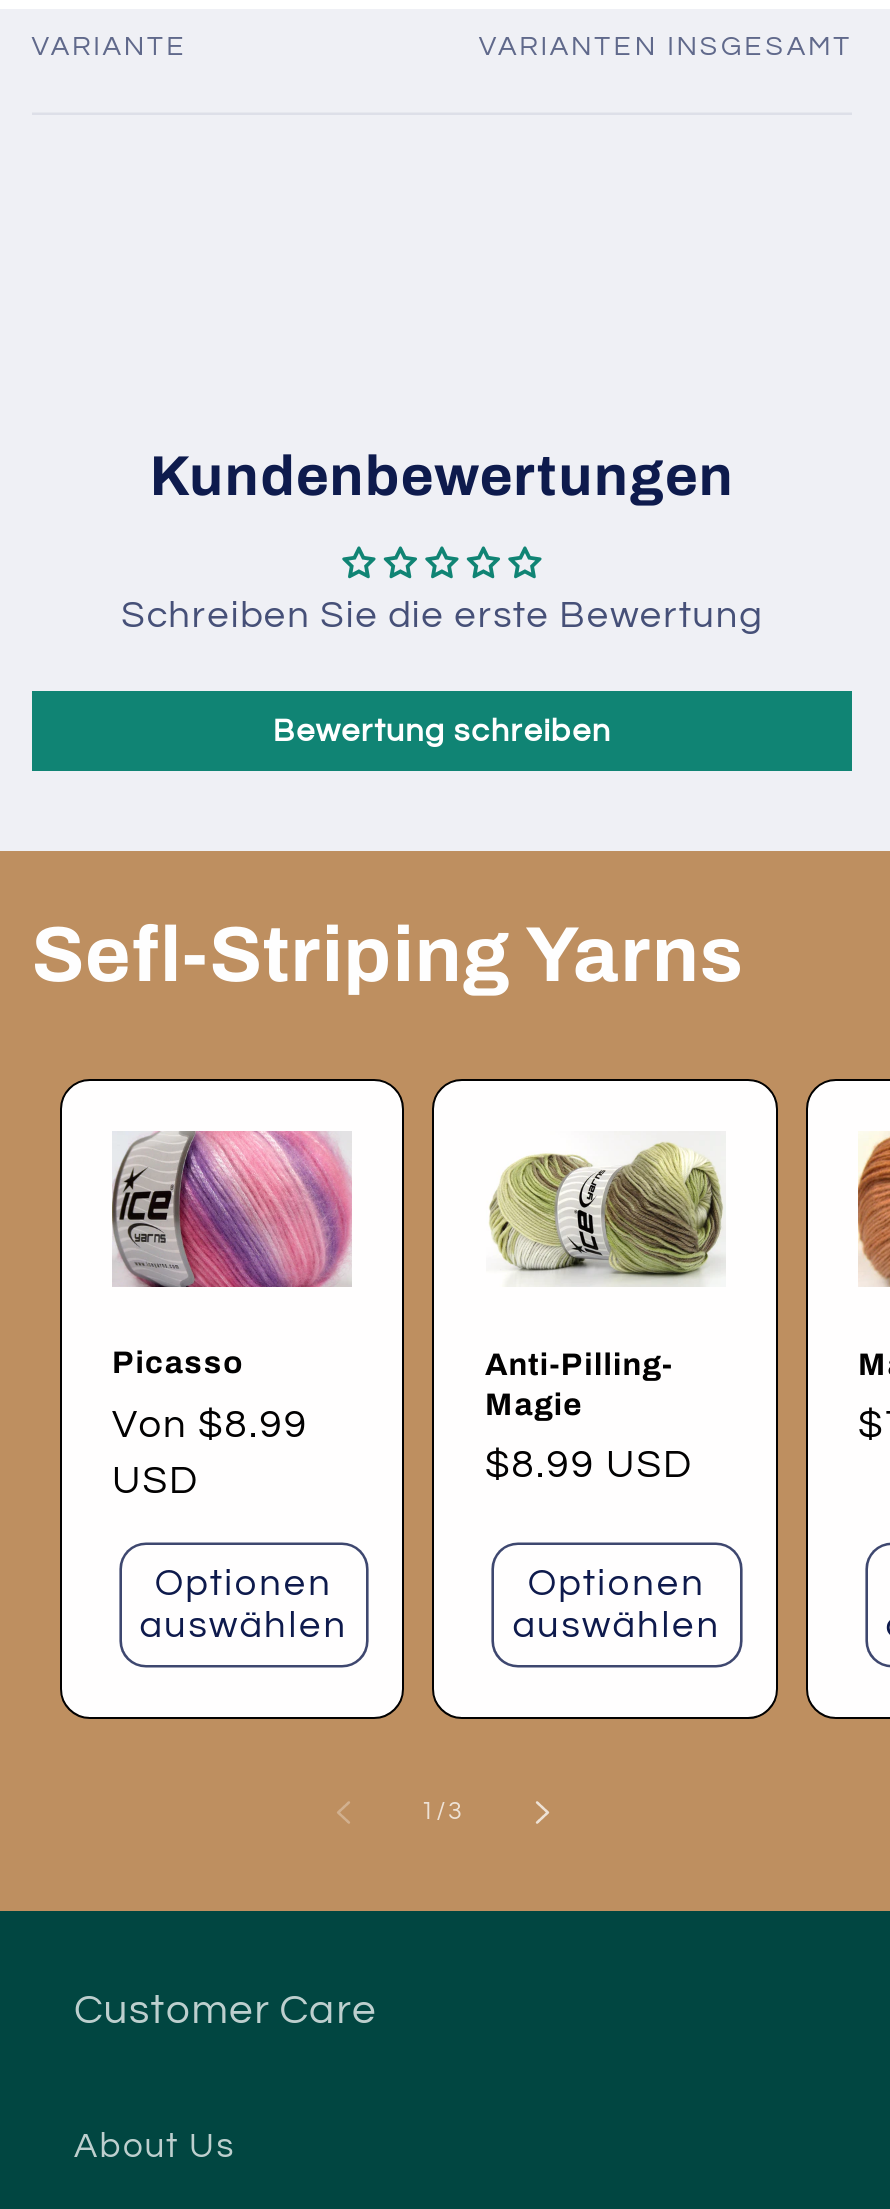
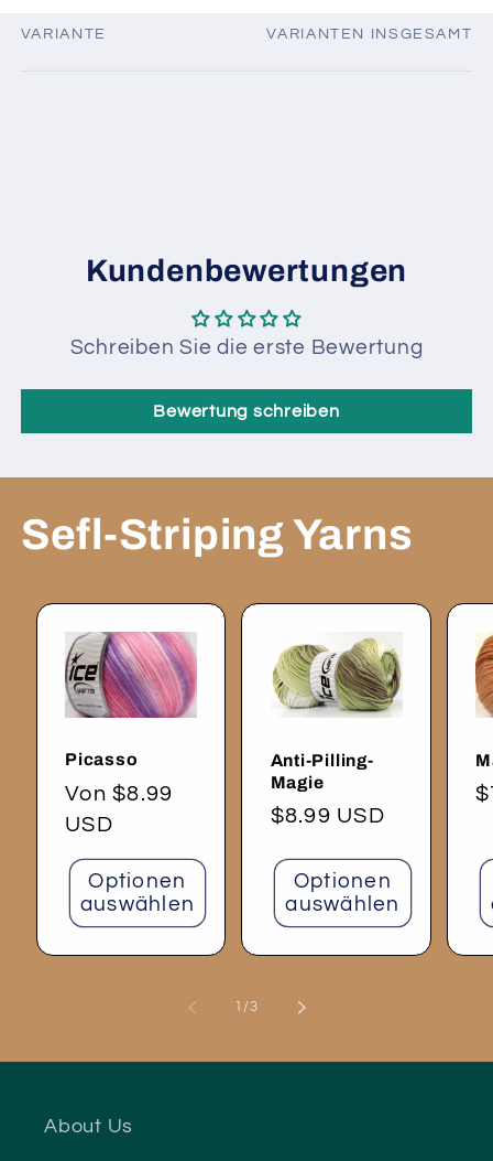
- Customer Care
